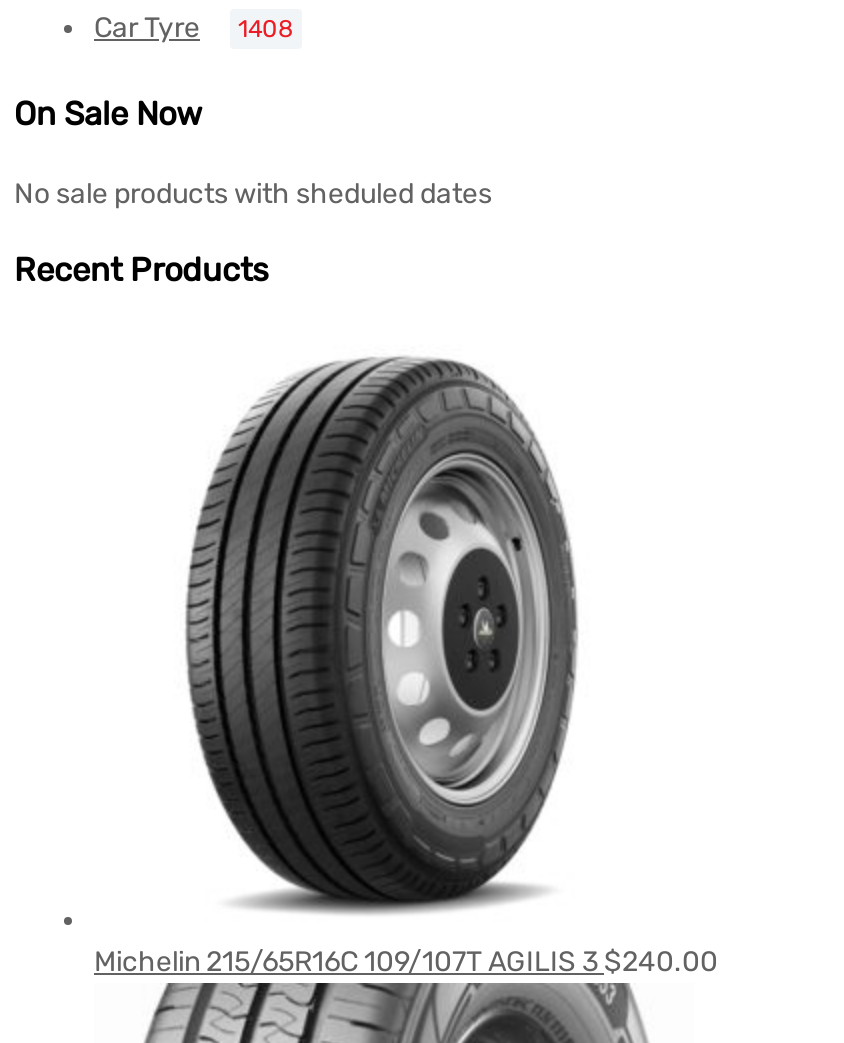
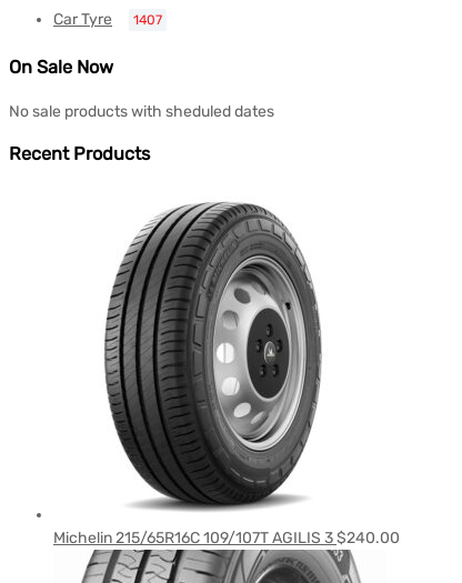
- Car Tyre 1408
+ Car Tyre 1407
